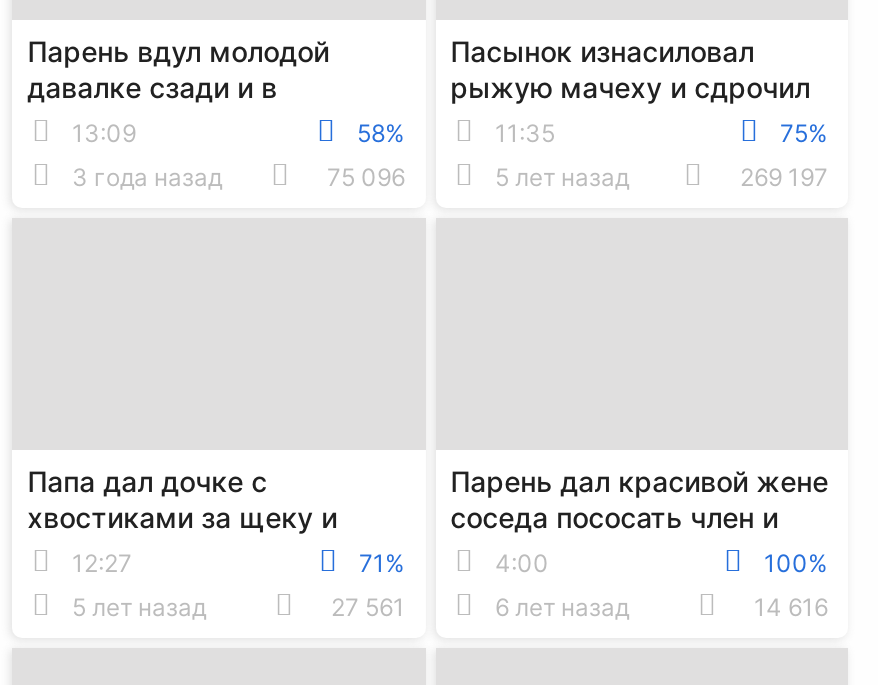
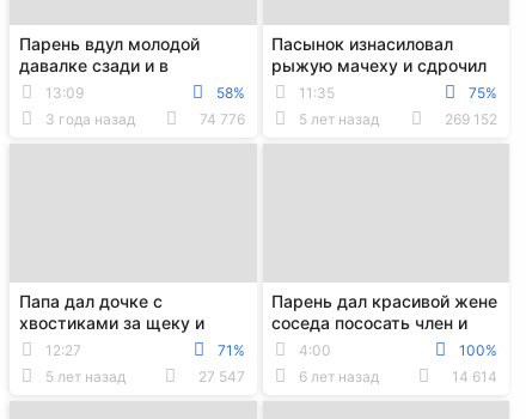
- 75 096
+ 74 776

- 269 197
+ 269 152

- 27 561
+ 27 547

- 14 616
+ 14 614
